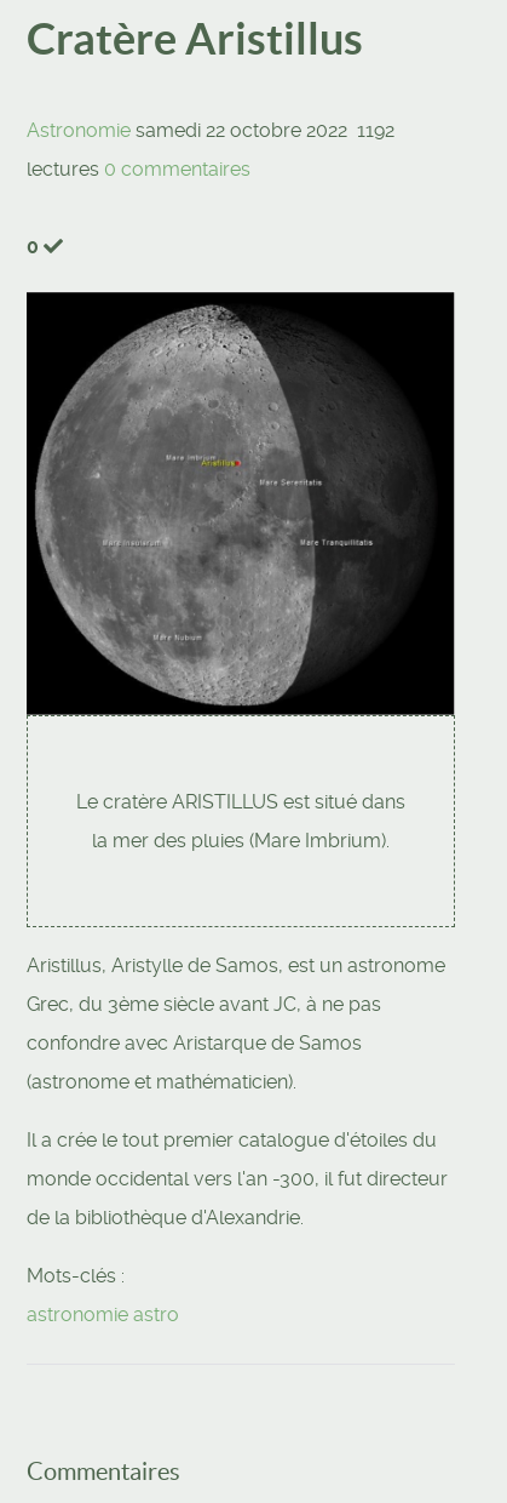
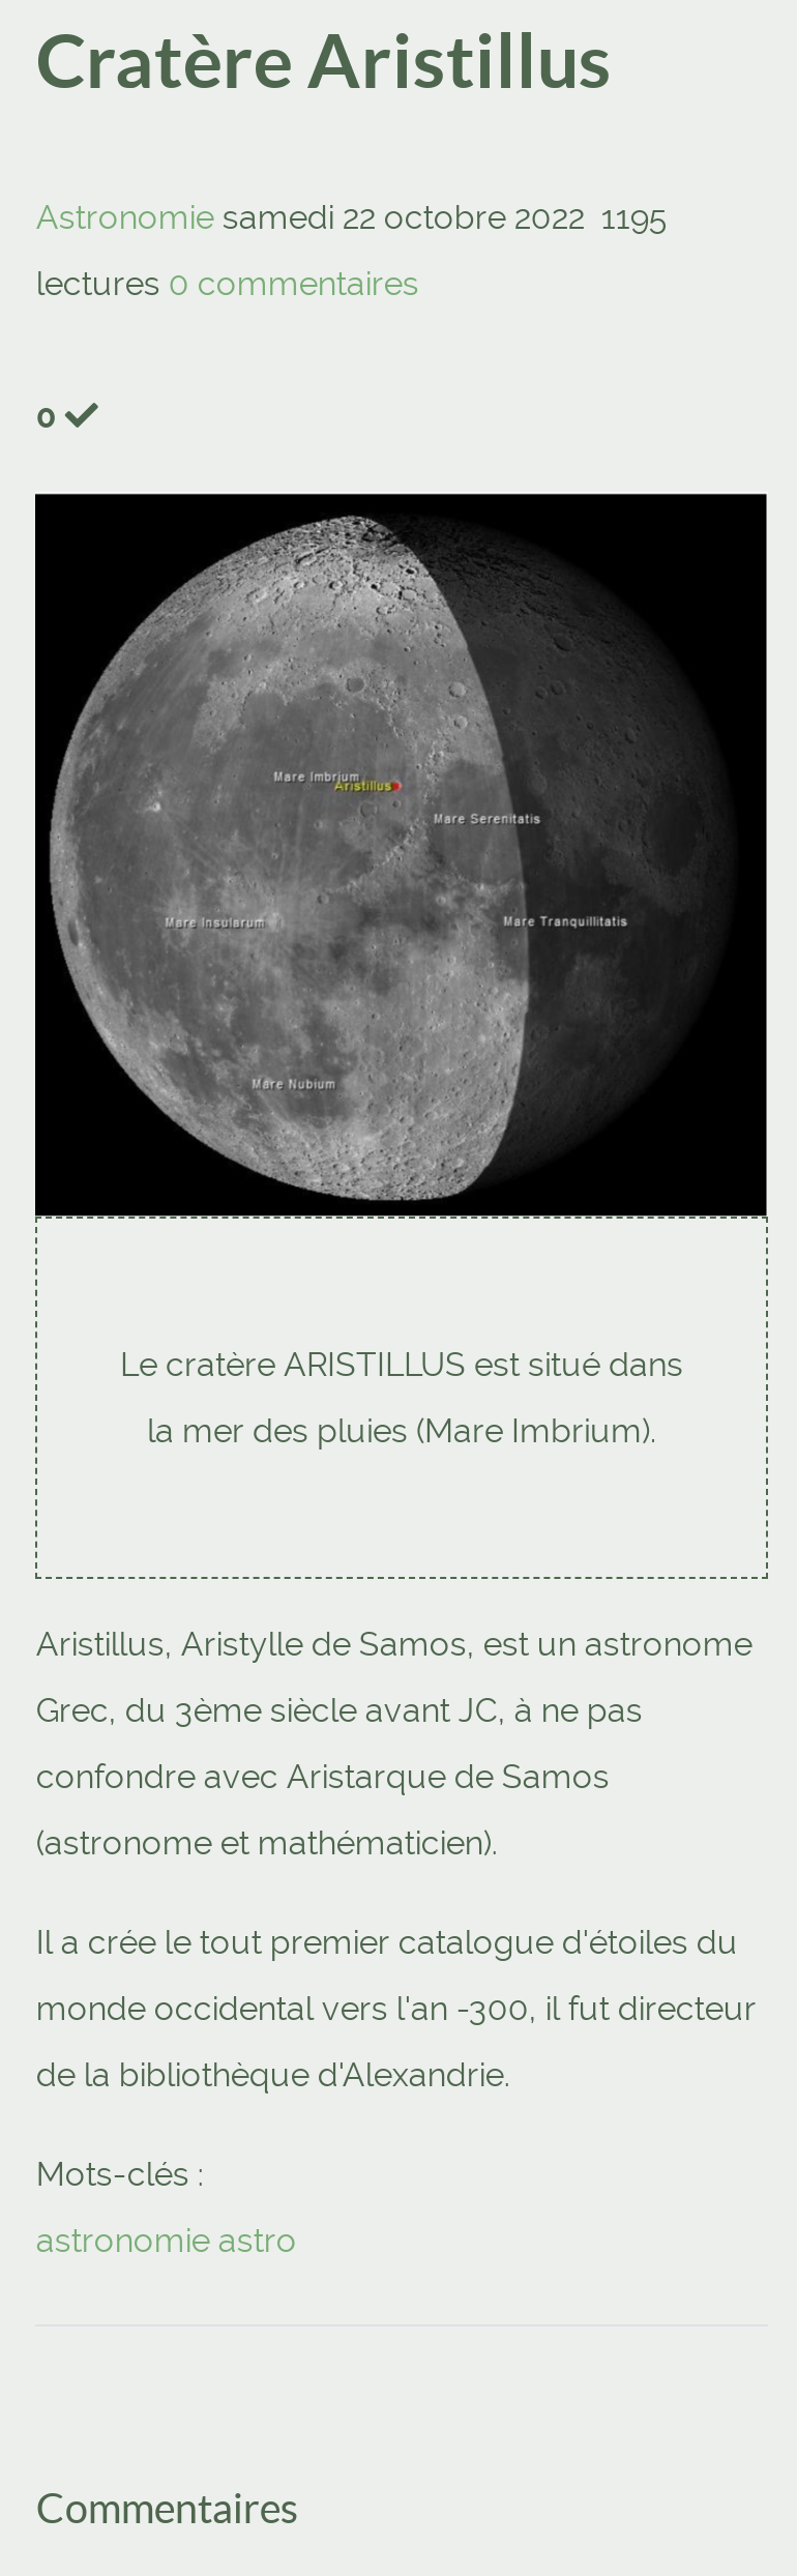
- Astronomie samedi 22 octobre 2022 1192
+ Astronomie samedi 22 octobre 2022 1195
